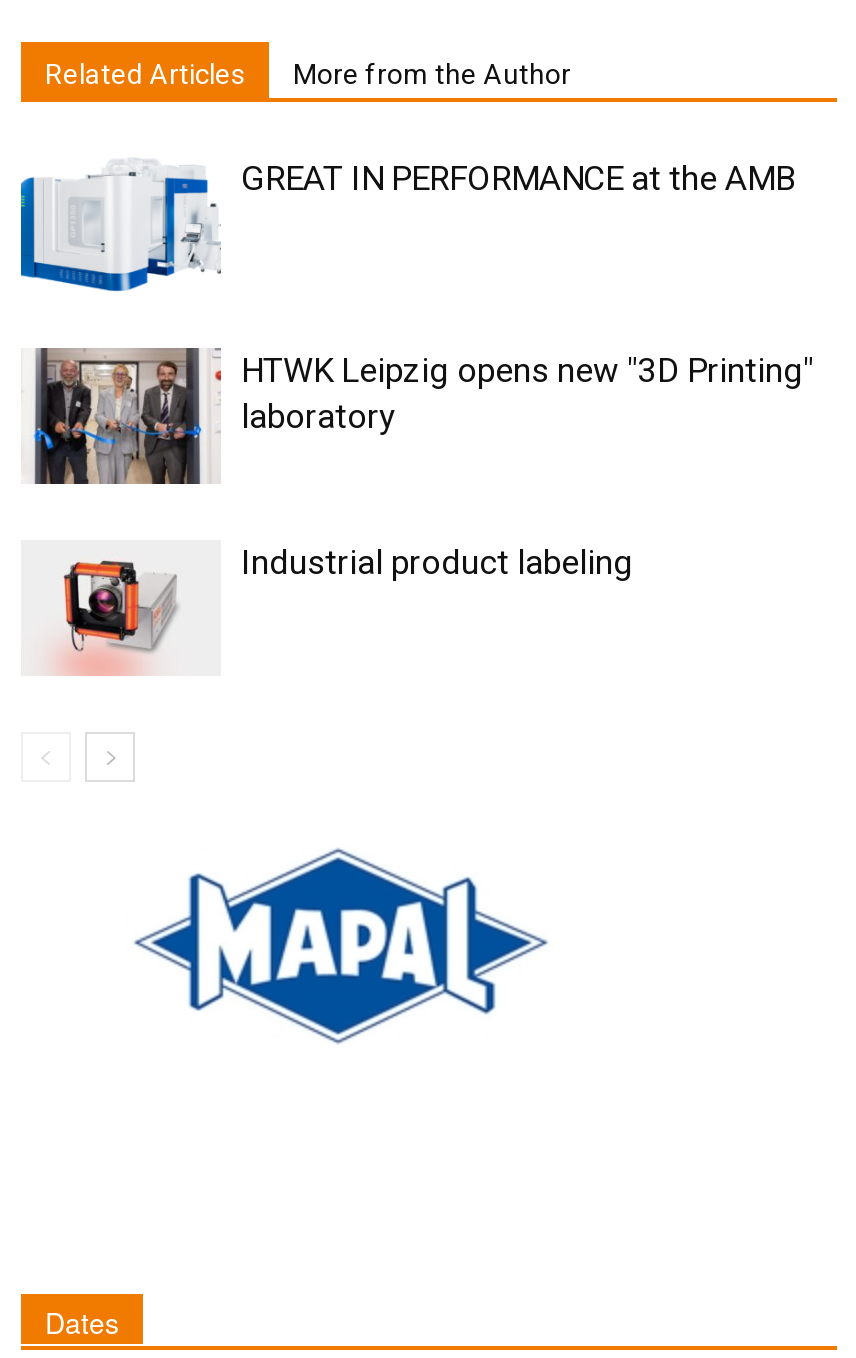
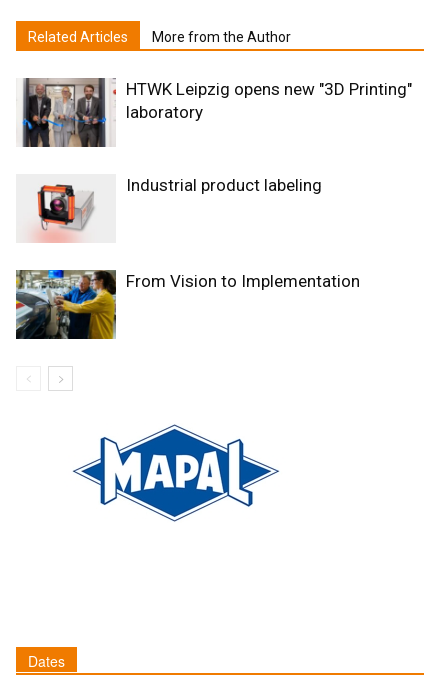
- [image]
- GREAT IN PERFORMANCE at the AMB

moved up: [image] | HTWK Leipzig opens new "3D Printing" | laboratory | Industrial product labeling

moved up: [image]

+ [image]
+ From Vision to Implementation
